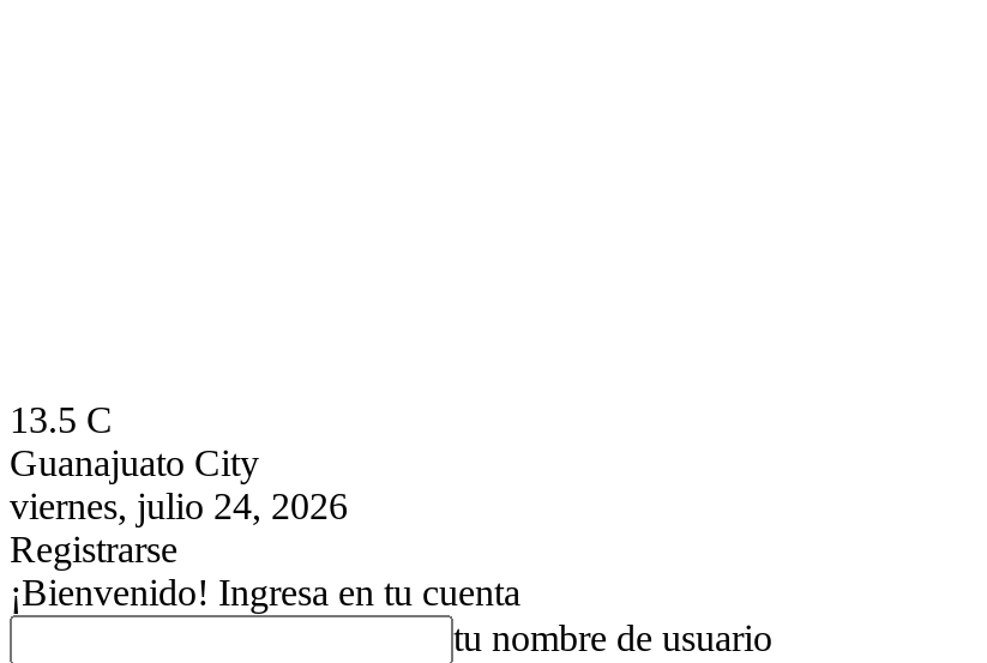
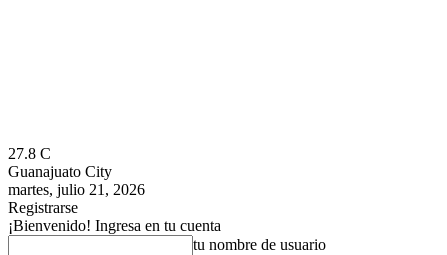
- 13.5 C
+ 27.8 C

- viernes, julio 24, 2026
+ martes, julio 21, 2026
